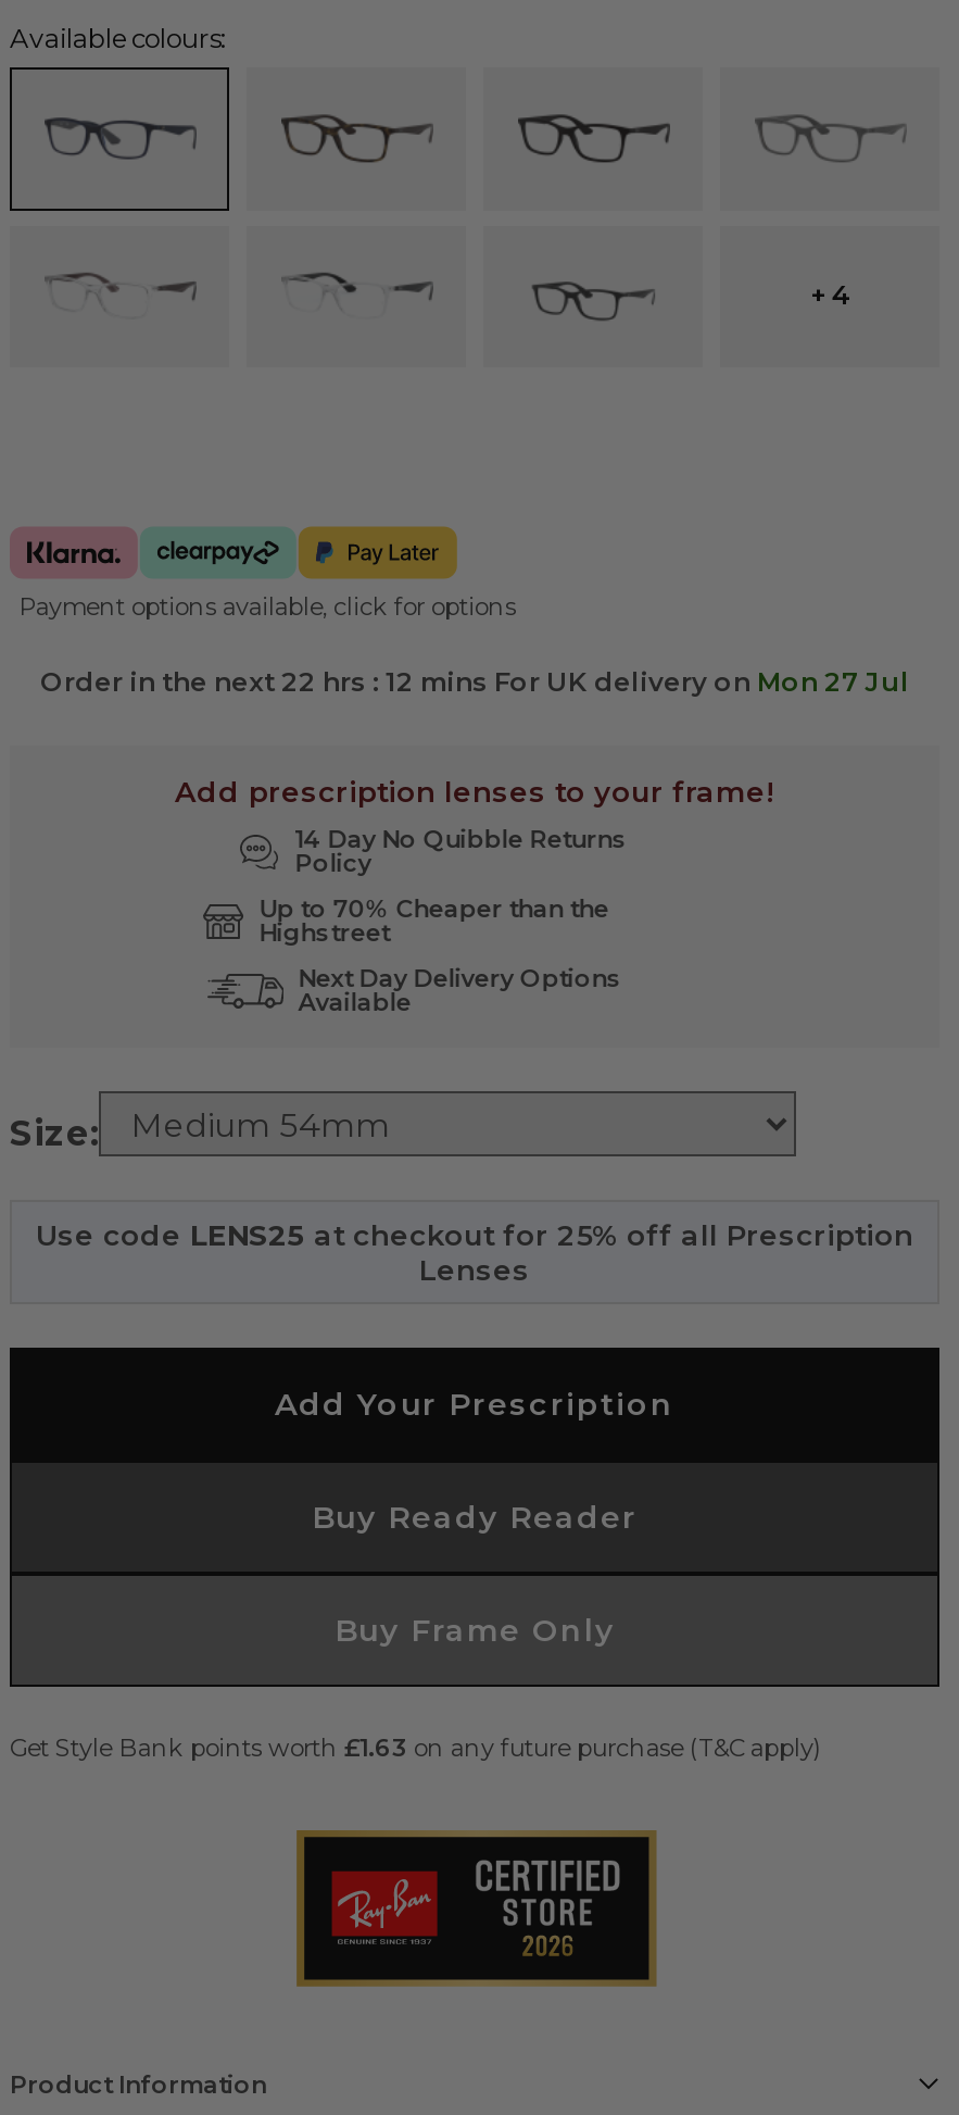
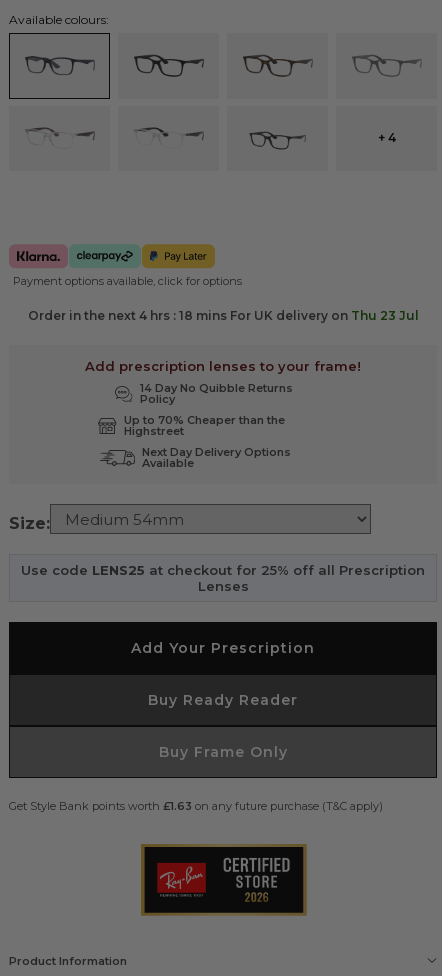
- Order in the next 22 hrs : 12 mins For UK delivery on Mon 27 Jul
+ Order in the next 4 hrs : 18 mins For UK delivery on Thu 23 Jul
